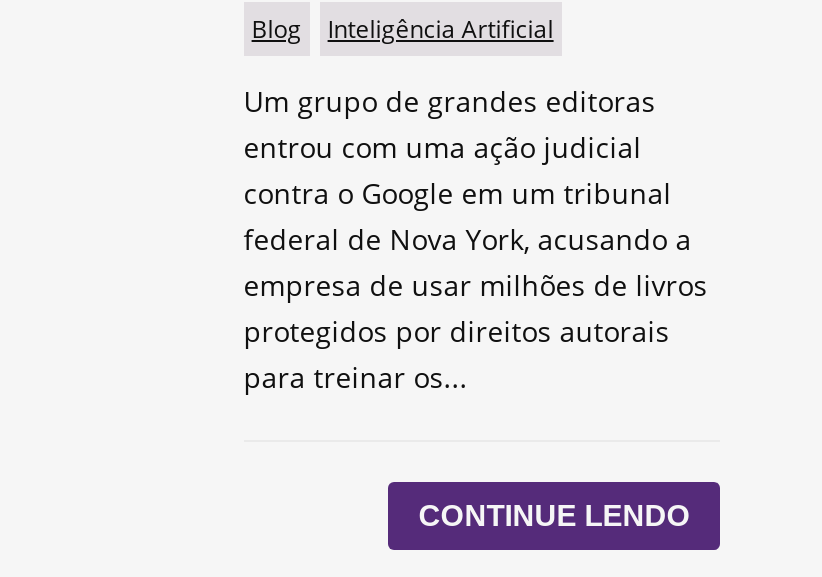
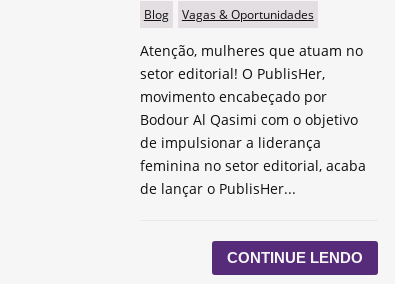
- Inteligência Artificial
+ Vagas & Oportunidades

- Um grupo de grandes editoras
- entrou com uma ação judicial
- contra o Google em um tribunal
- federal de Nova York, acusando a
- empresa de usar milhões de livros
- protegidos por direitos autorais
- para treinar os...
+ Atenção, mulheres que atuam no
+ setor editorial! O PublisHer,
+ movimento encabeçado por
+ Bodour Al Qasimi com o objetivo
+ de impulsionar a liderança
+ feminina no setor editorial, acaba
+ de lançar o PublisHer...
